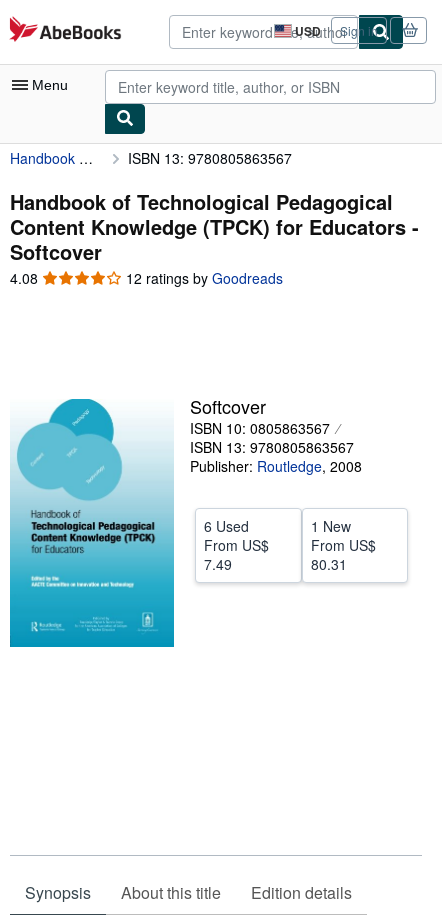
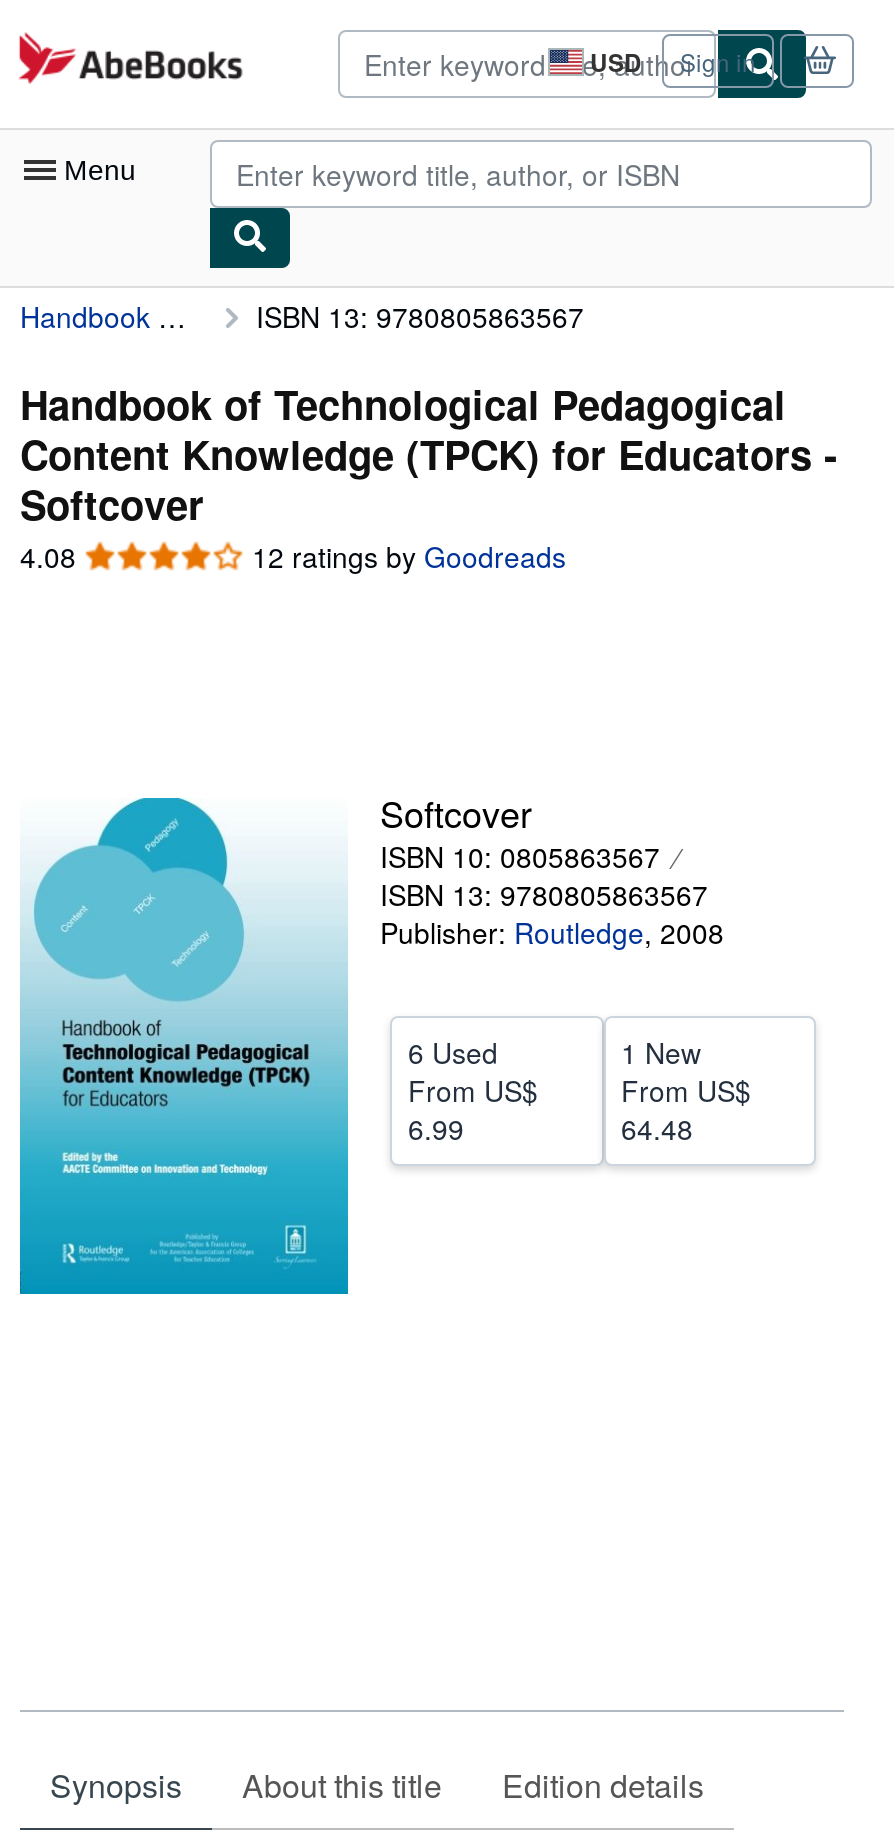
- 7.49
+ 6.99

- 80.31
+ 64.48
